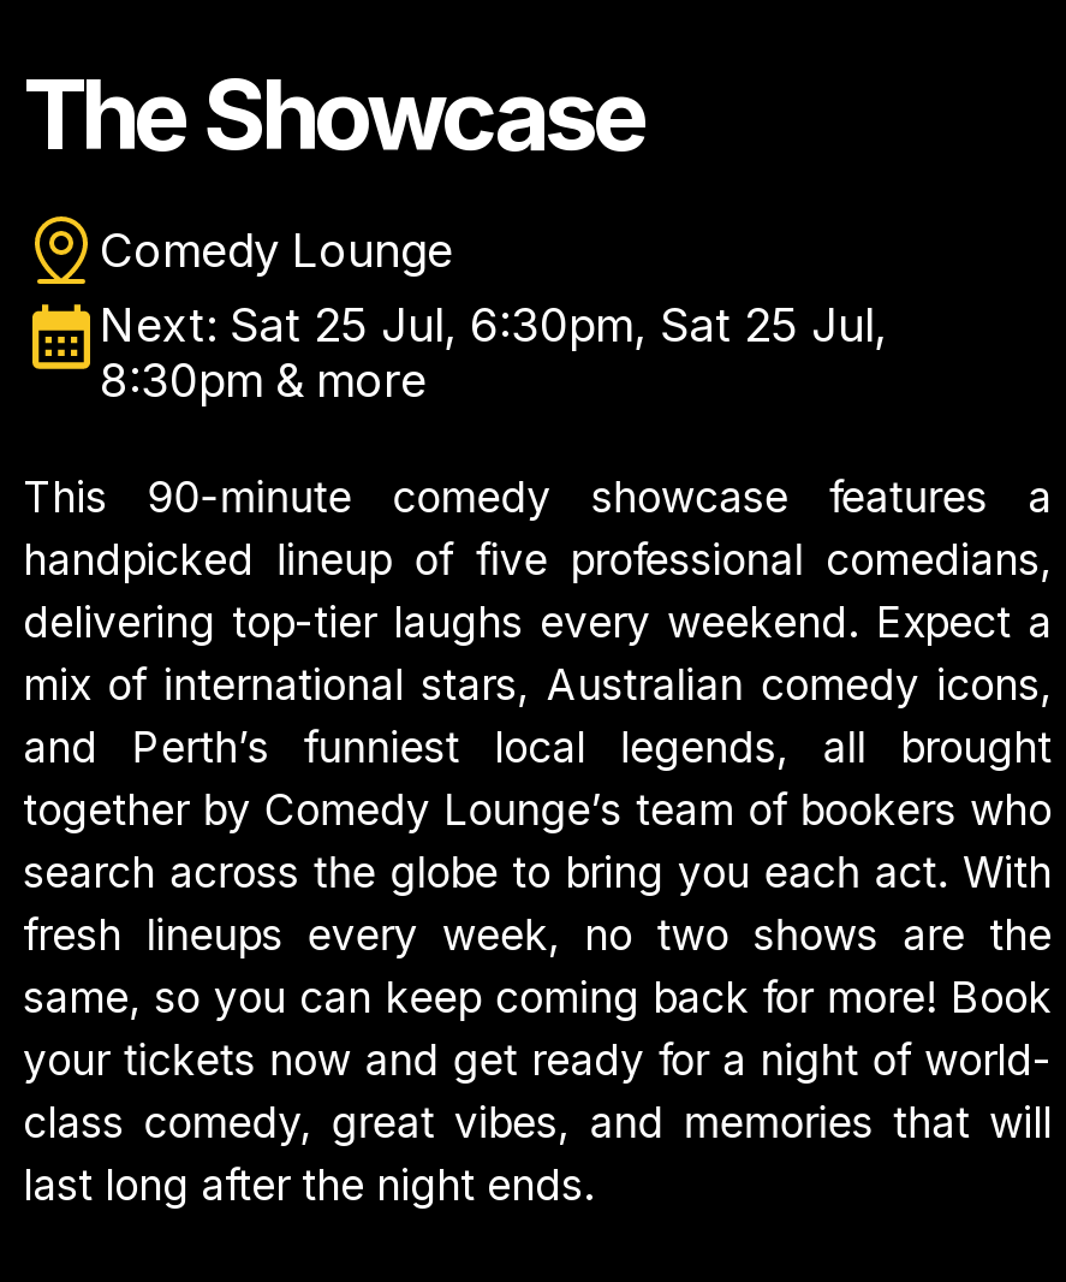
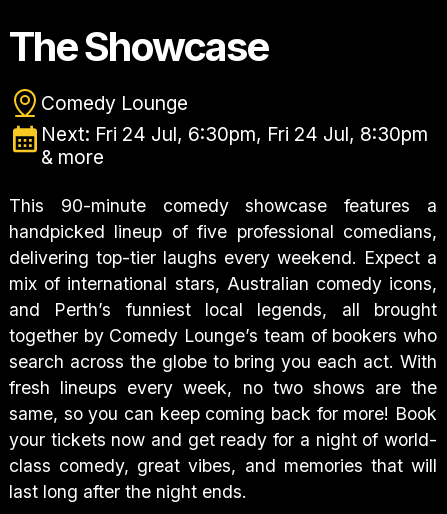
- Next: Sat 25 Jul, 6:30pm, Sat 25 Jul,
- 8:30pm & more
+ Next: Fri 24 Jul, 6:30pm, Fri 24 Jul, 8:30pm
+ & more
